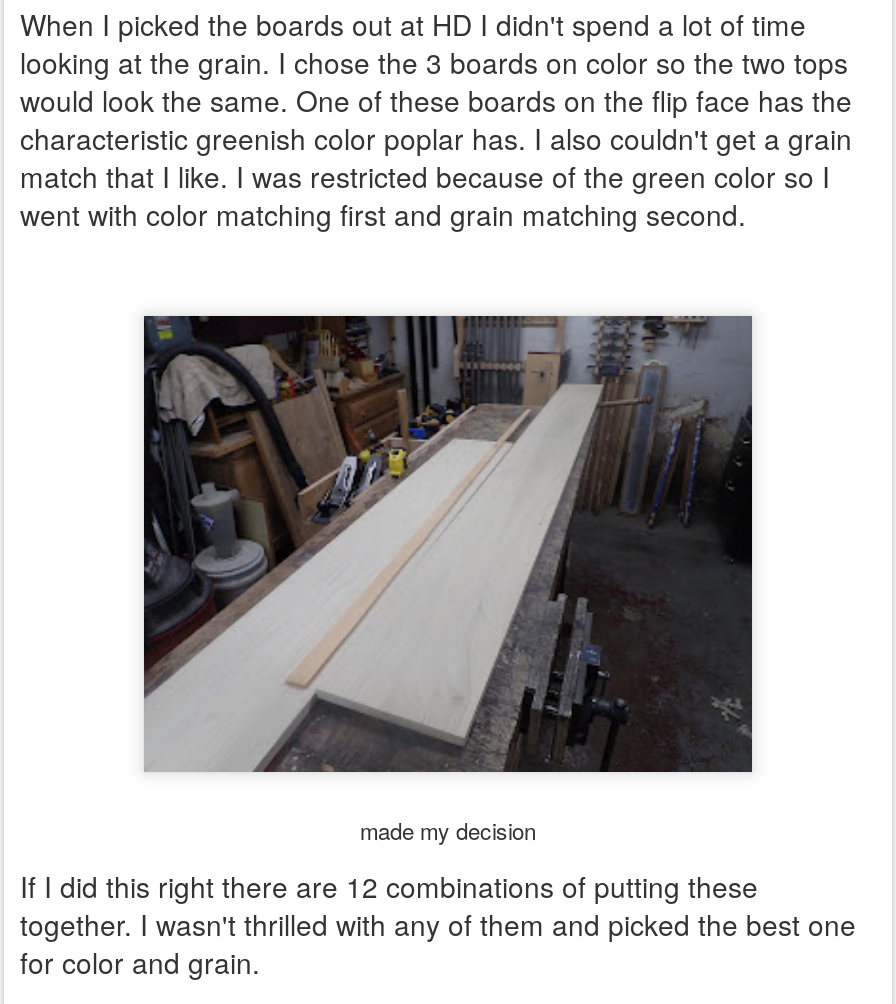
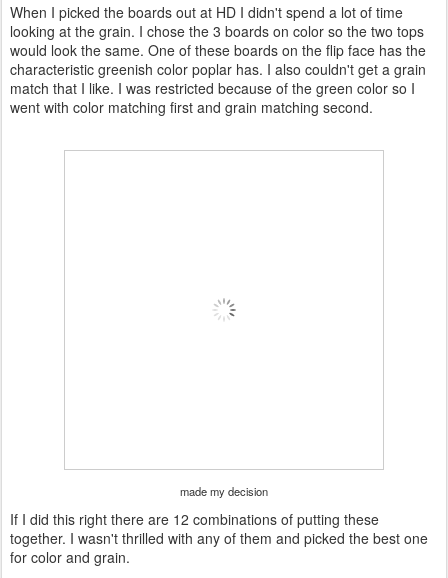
- [image]
